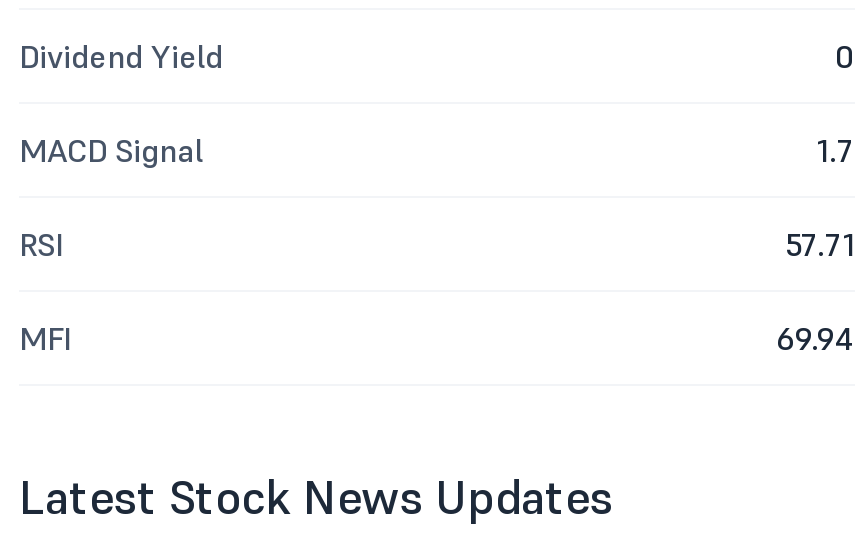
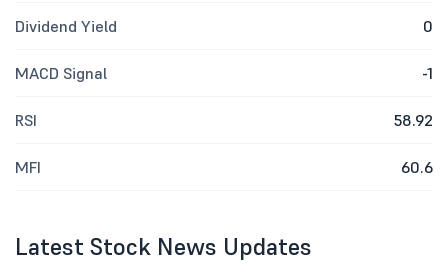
- 1.7
+ -1

- 57.71
+ 58.92

- 69.94
+ 60.6
